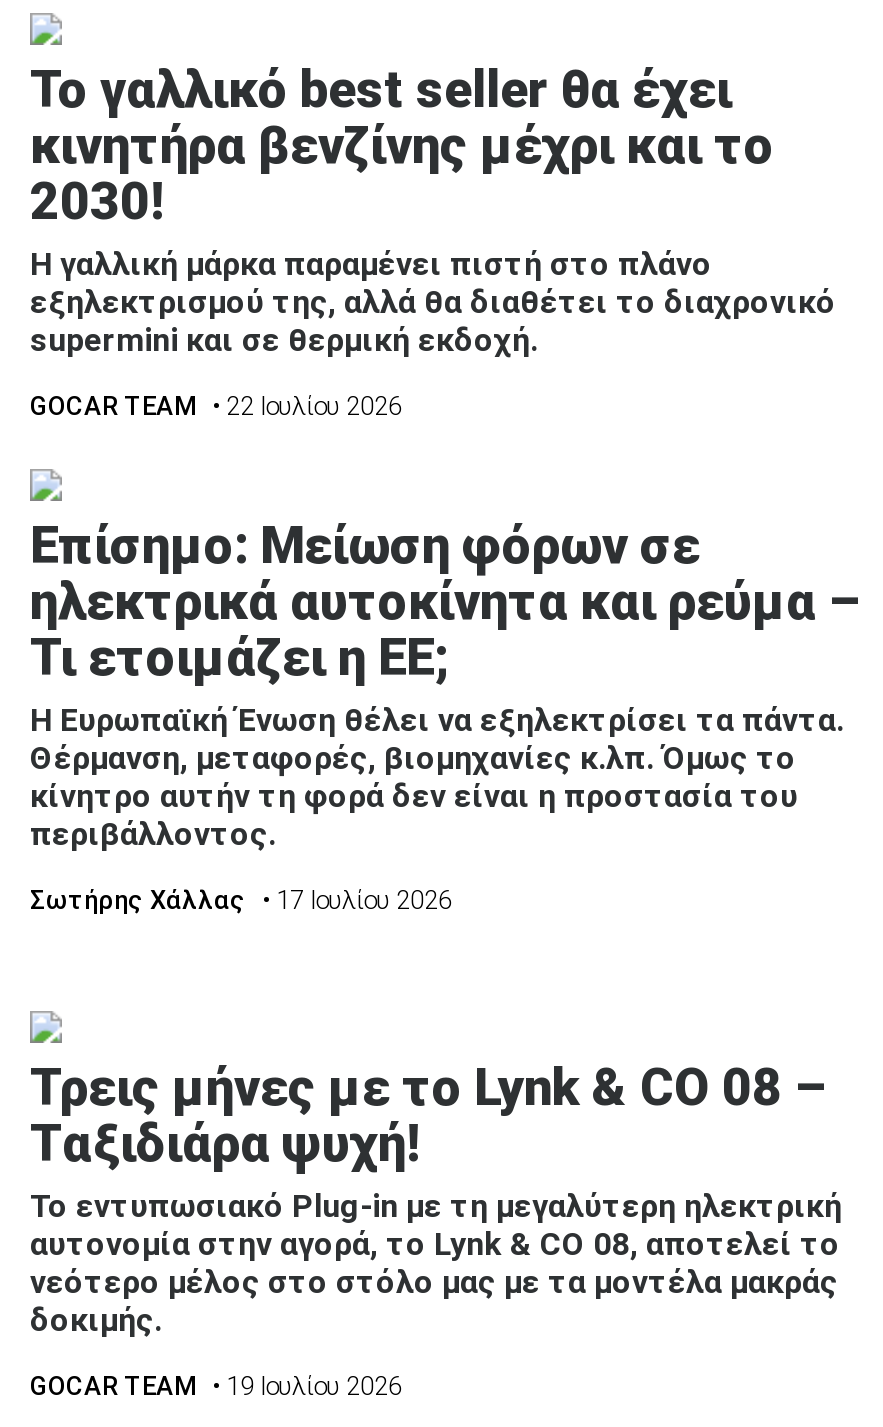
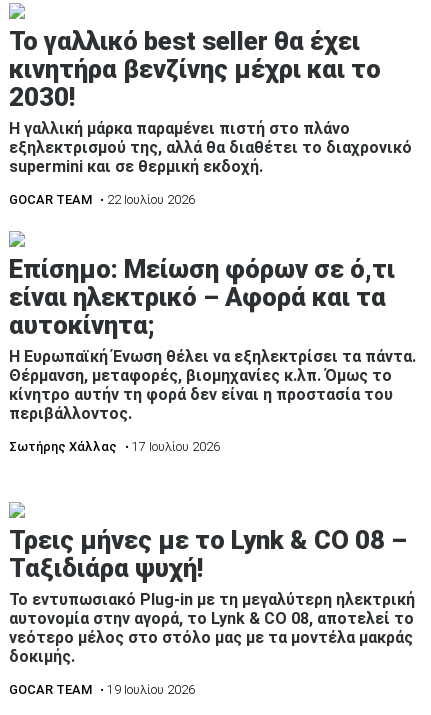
- Επίσημο: Μείωση φόρων σε
- ηλεκτρικά αυτοκίνητα και ρεύμα –
- Τι ετοιμάζει η ΕΕ;
+ Επίσημο: Μείωση φόρων σε ό,τι
+ είναι ηλεκτρικό – Αφορά και τα
+ αυτοκίνητα;
